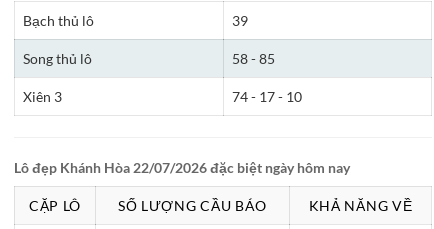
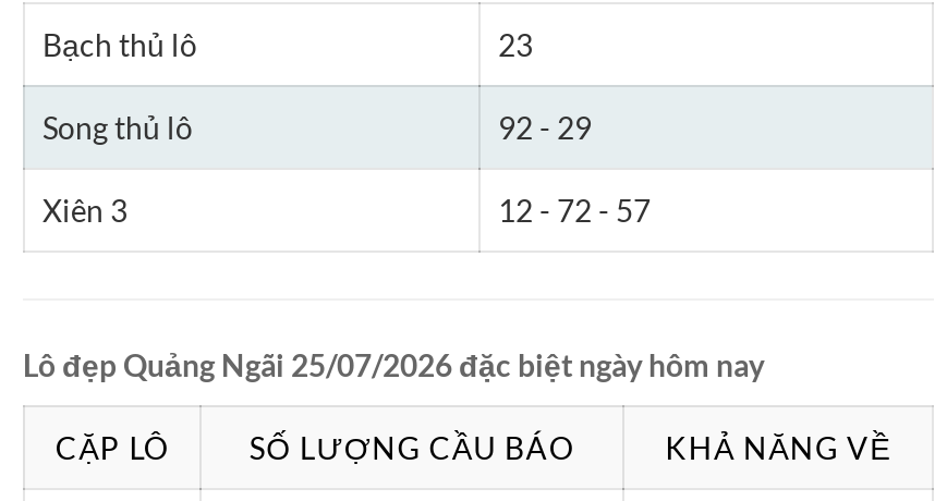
- 39
+ 23

- 58 - 85
+ 92 - 29

- 74 - 17 - 10
+ 12 - 72 - 57

- Lô đẹp Khánh Hòa 22/07/2026 đặc biệt ngày hôm nay
+ Lô đẹp Quảng Ngãi 25/07/2026 đặc biệt ngày hôm nay
